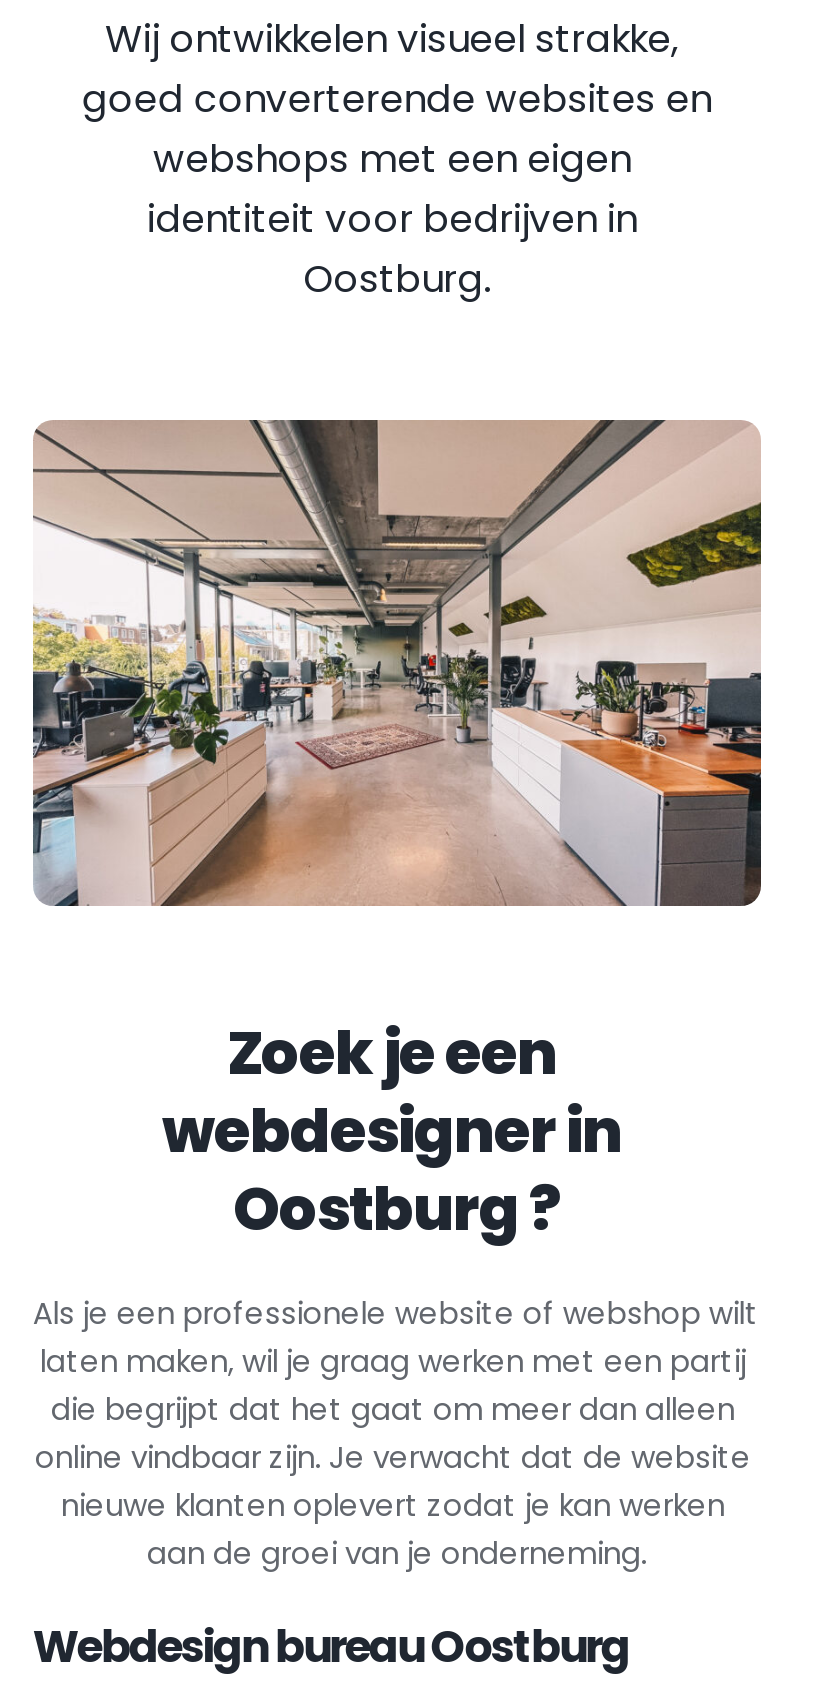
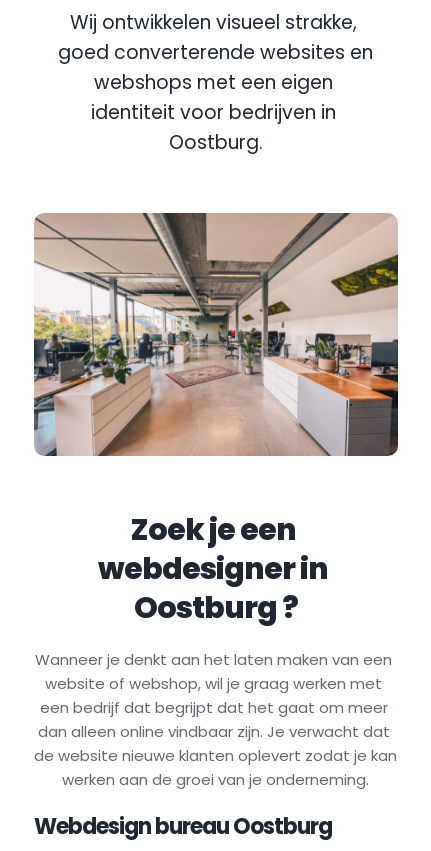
- Als je een professionele website of webshop wilt
- laten maken, wil je graag werken met een partij
- die begrijpt dat het gaat om meer dan alleen
- online vindbaar zijn. Je verwacht dat de website
- nieuwe klanten oplevert zodat je kan werken
- aan de groei van je onderneming.
+ Wanneer je denkt aan het laten maken van een
+ website of webshop, wil je graag werken met
+ een bedrijf dat begrijpt dat het gaat om meer
+ dan alleen online vindbaar zijn. Je verwacht dat
+ de website nieuwe klanten oplevert zodat je kan
+ werken aan de groei van je onderneming.
